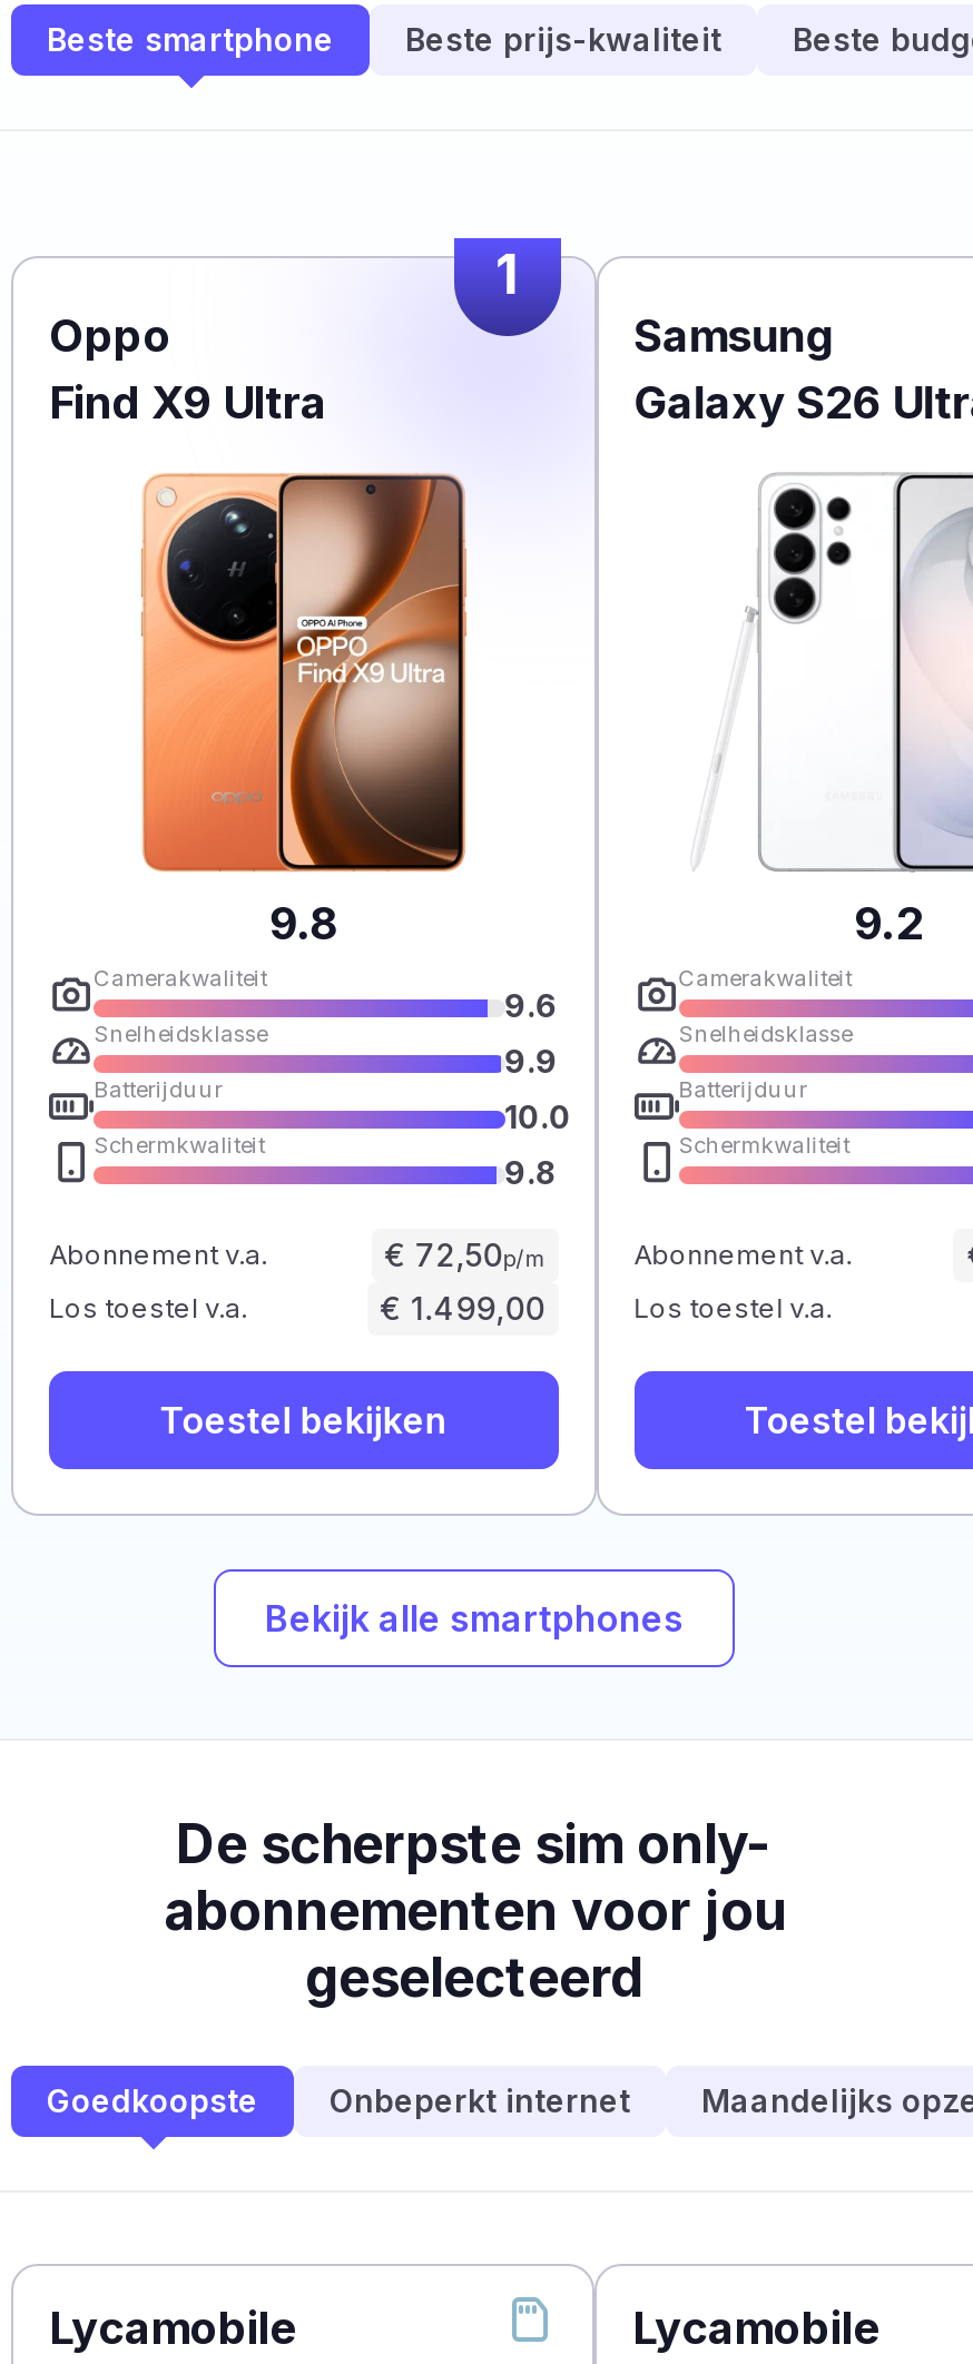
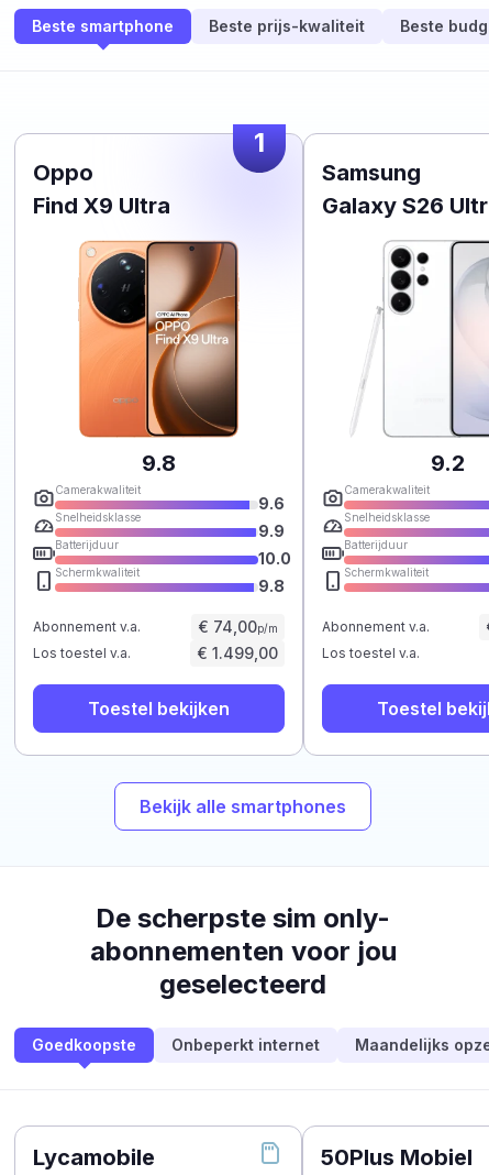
- € 72,50p/m
+ € 74,00p/m

- Lycamobile
+ 50Plus Mobiel
